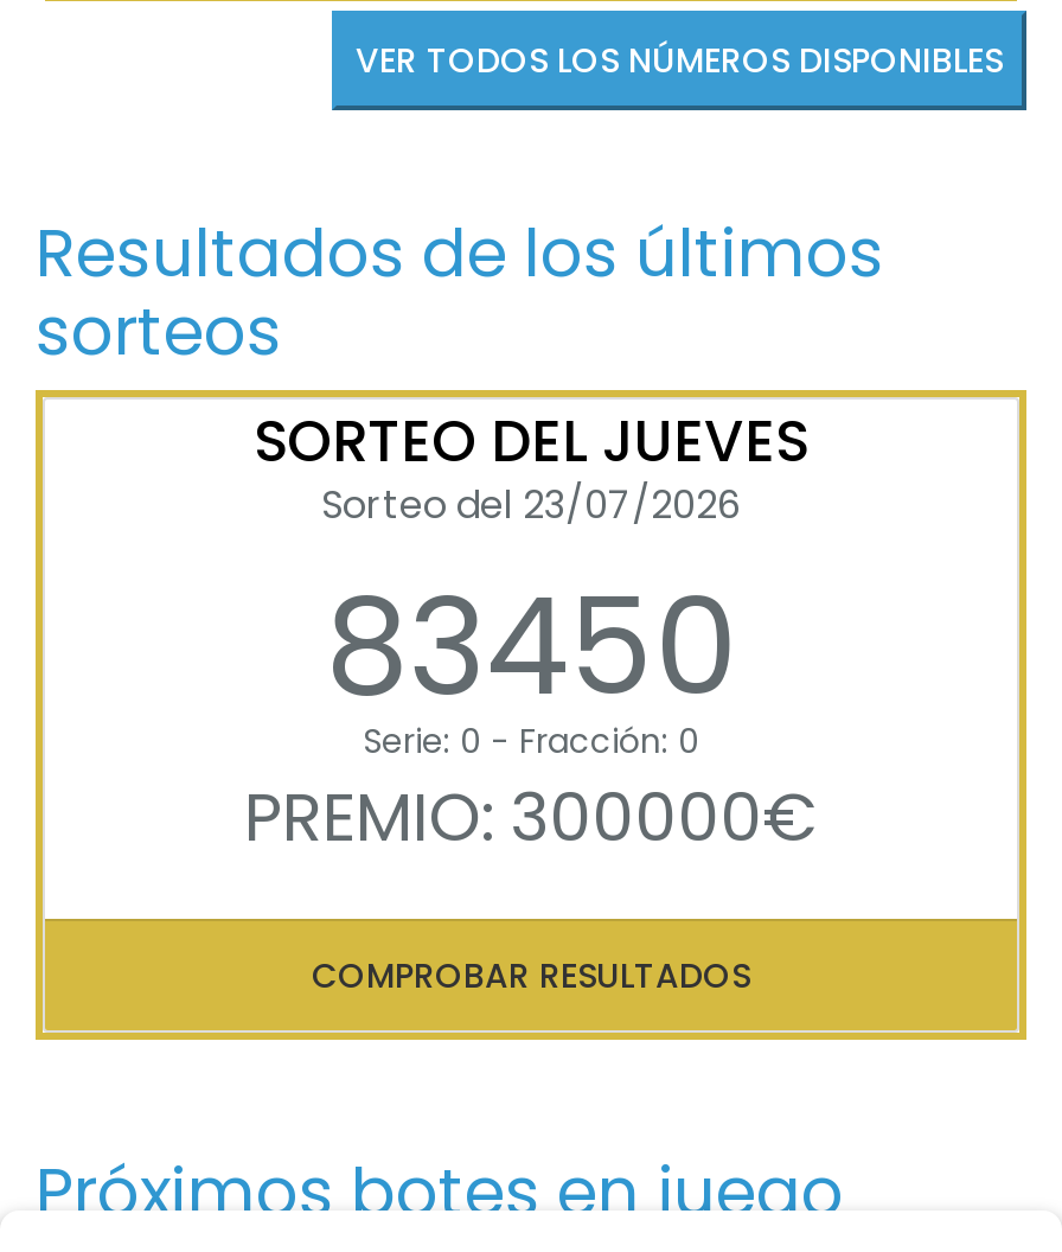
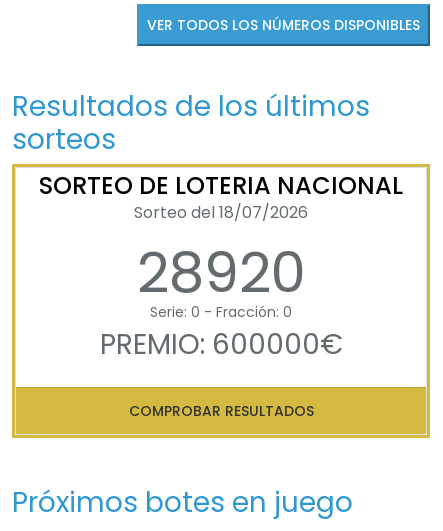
- SORTEO DEL JUEVES
- Sorteo del 23/07/2026
- 83450
+ SORTEO DE LOTERIA NACIONAL
+ Sorteo del 18/07/2026
+ 28920

- PREMIO: 300000€
+ PREMIO: 600000€
